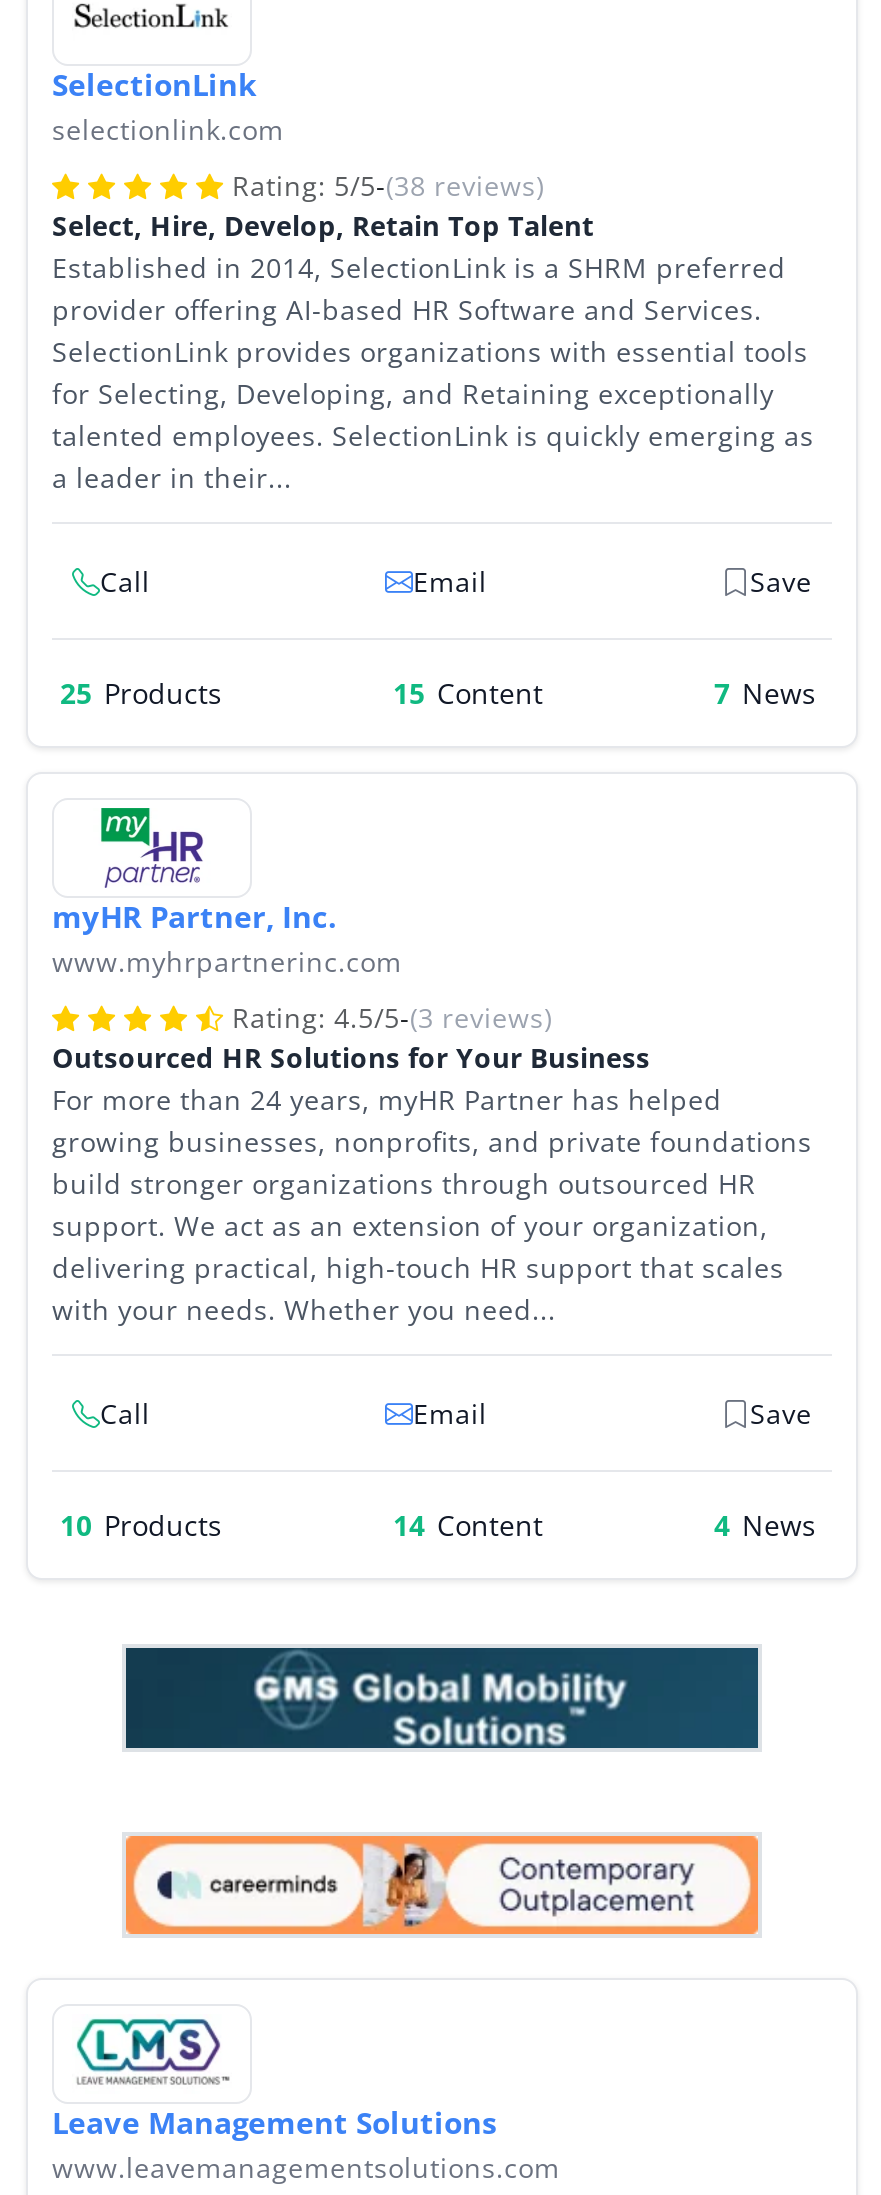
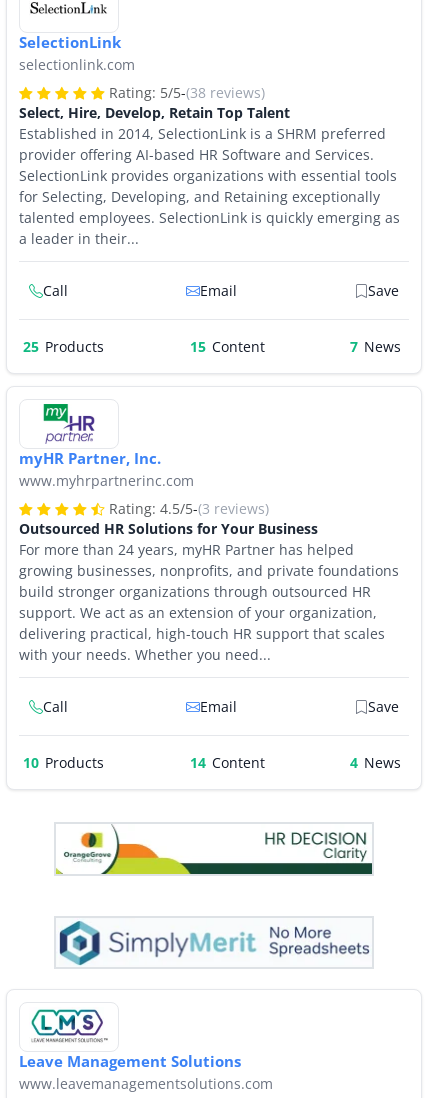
- [image]
+ [image]

- [image]
+ [image]
